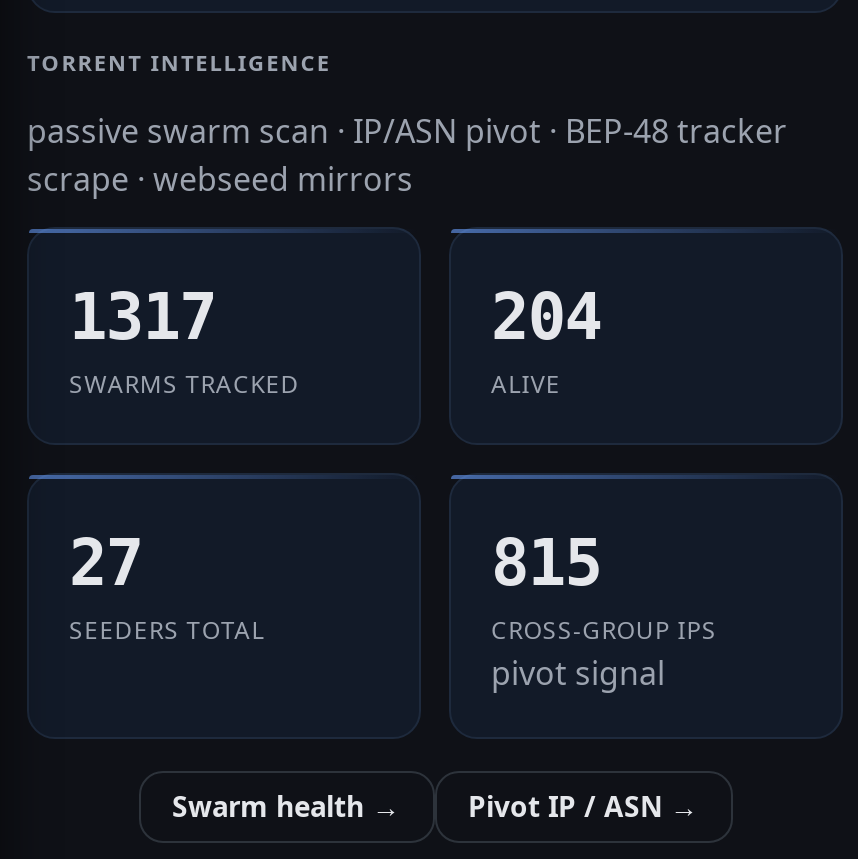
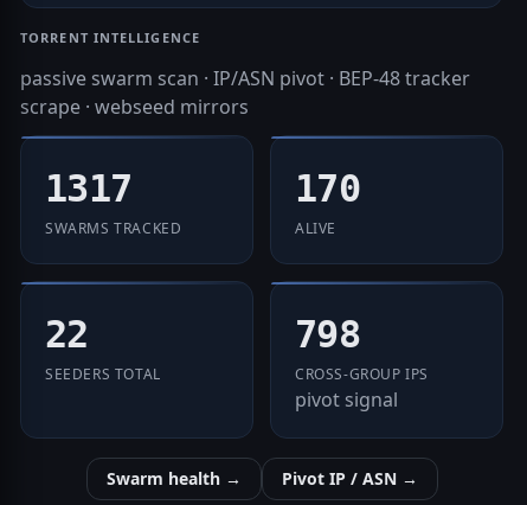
- 204
+ 170

- 27
+ 22

- 815
+ 798
